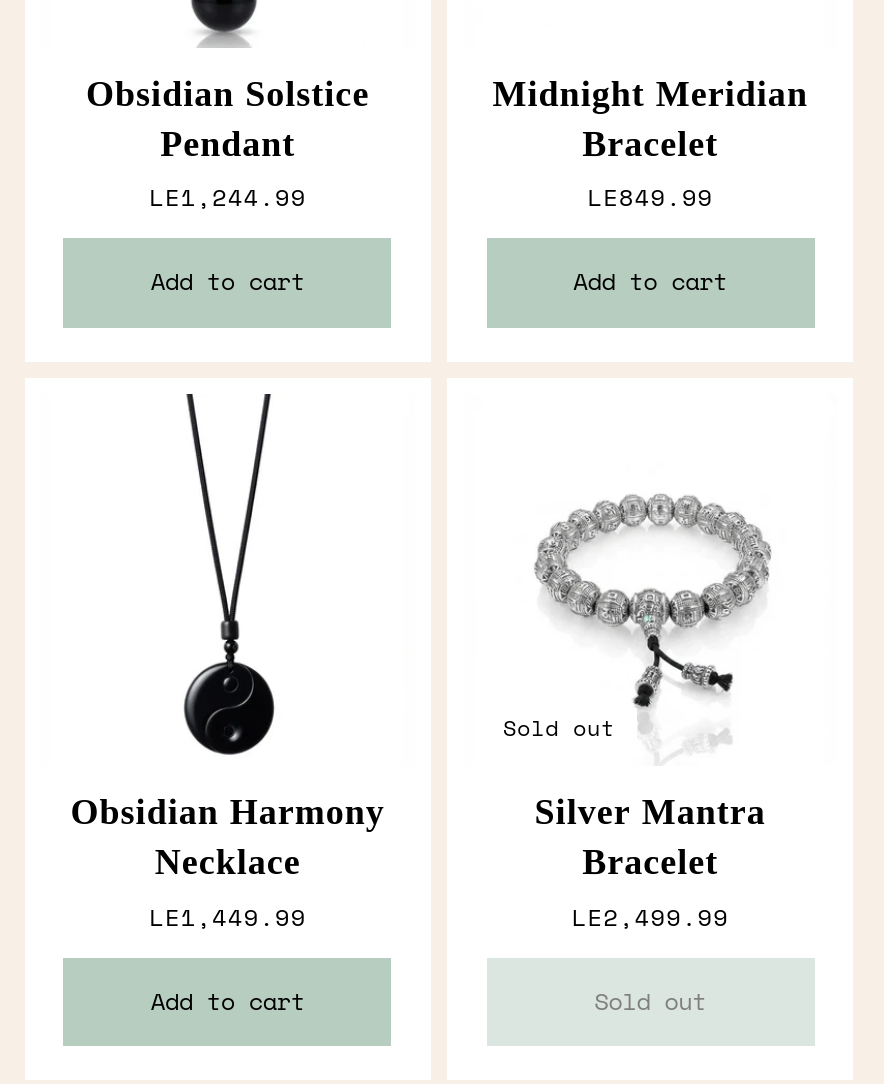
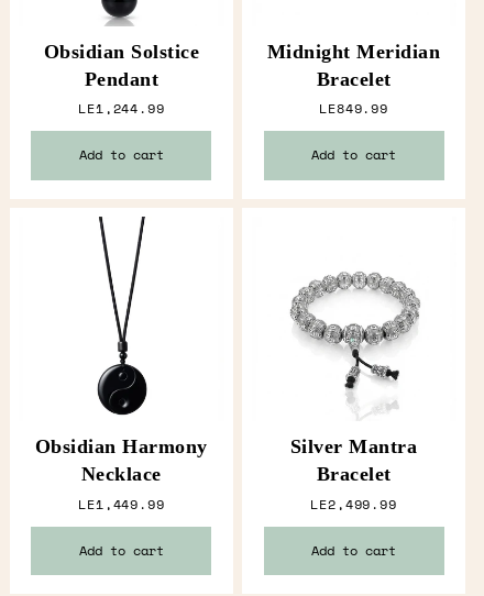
- Sold out

- Sold out
+ Add to cart
